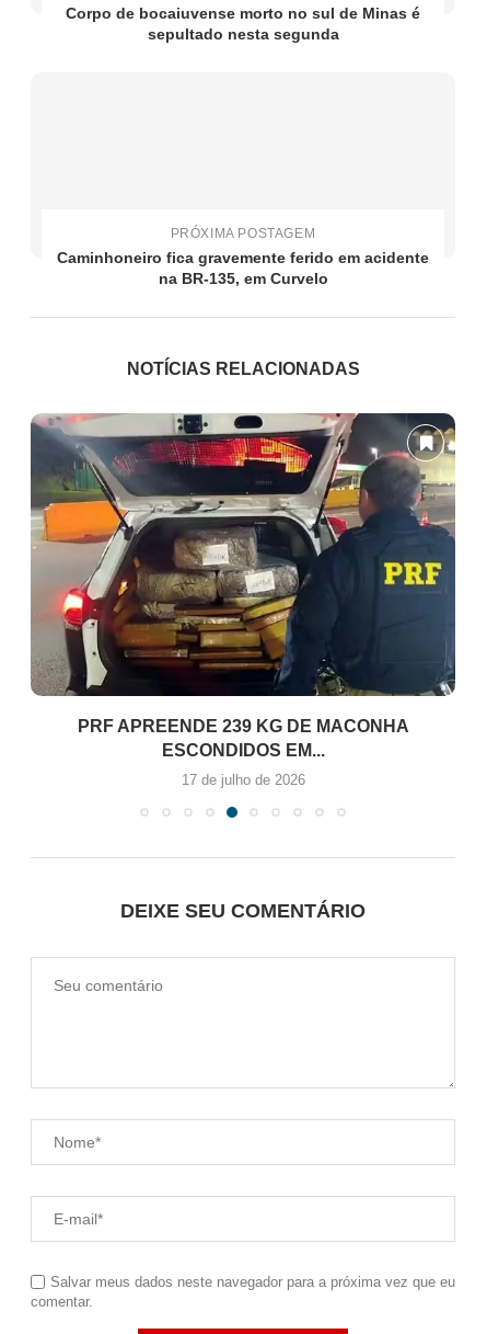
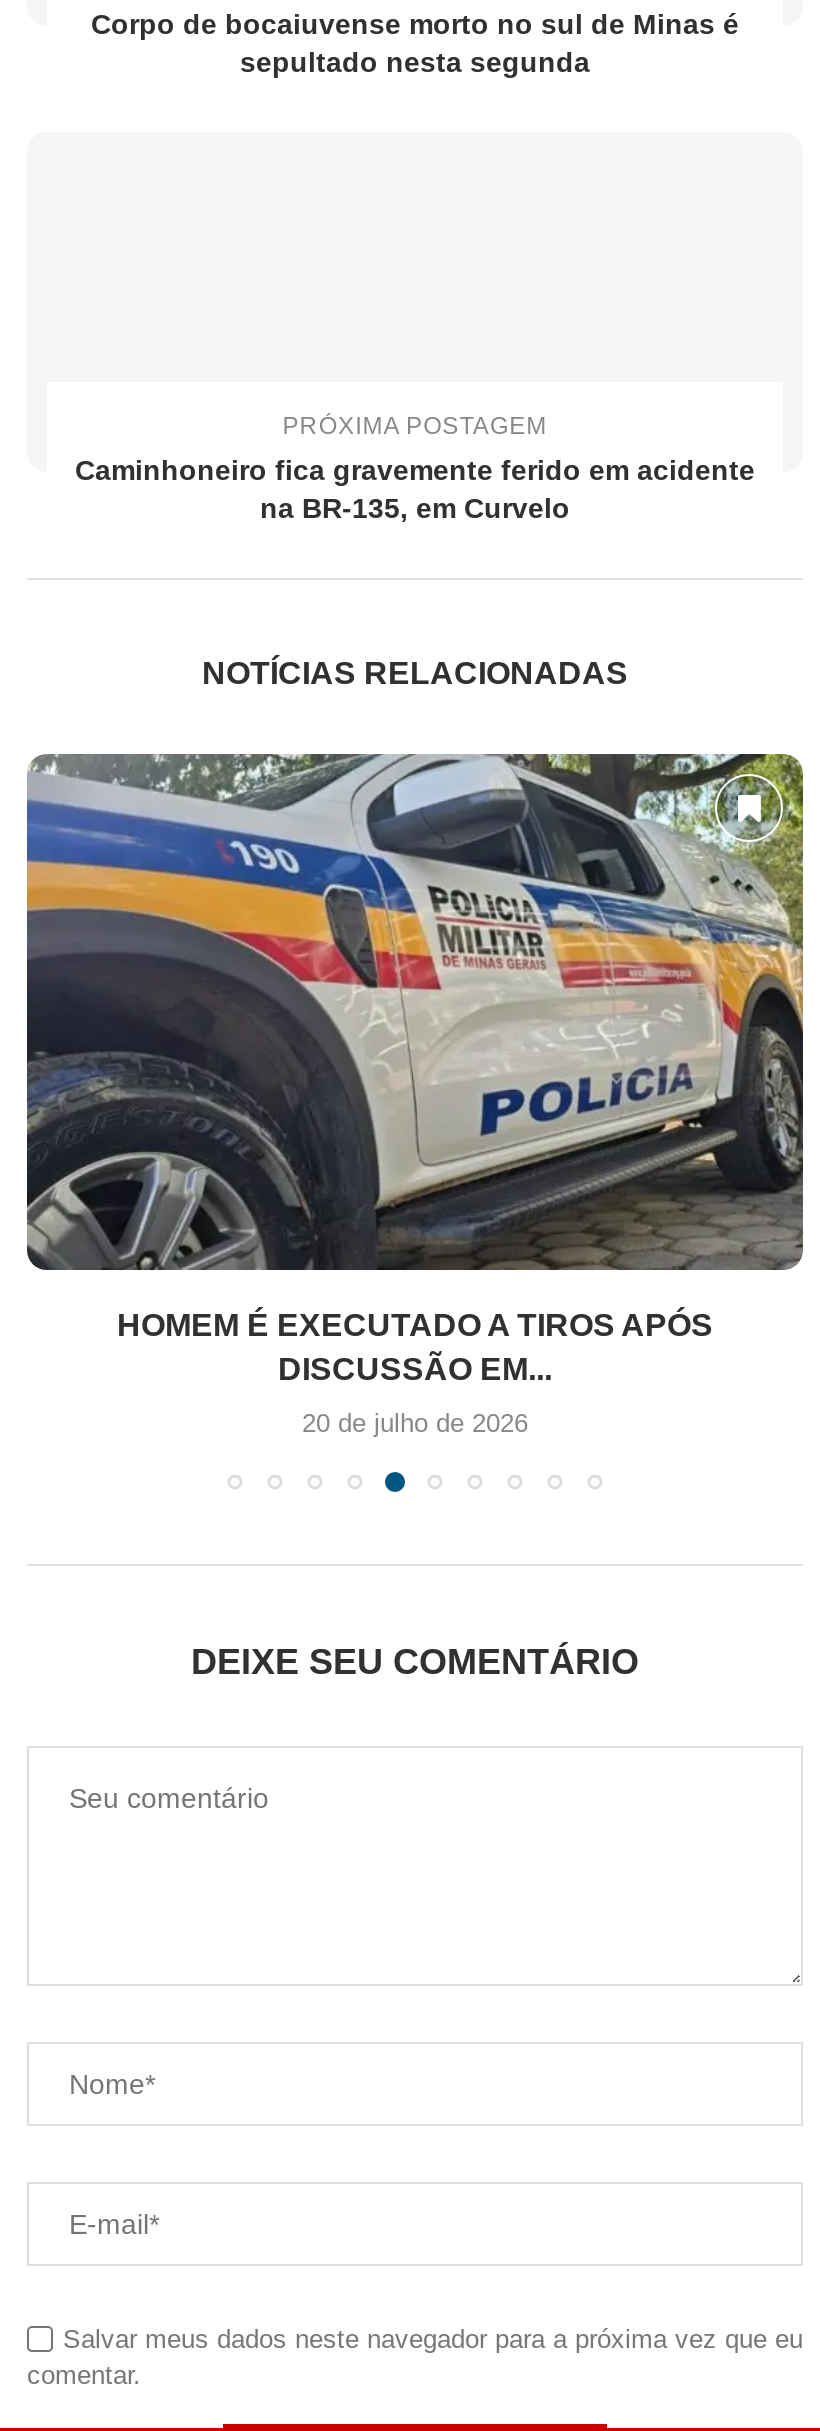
- [image]
- PRF APREENDE 239 KG DE MACONHA
- ESCONDIDOS EM...
+ [image]
+ HOMEM É EXECUTADO A TIROS APÓS
+ DISCUSSÃO EM...

- 17 de julho de 2026
+ 20 de julho de 2026
